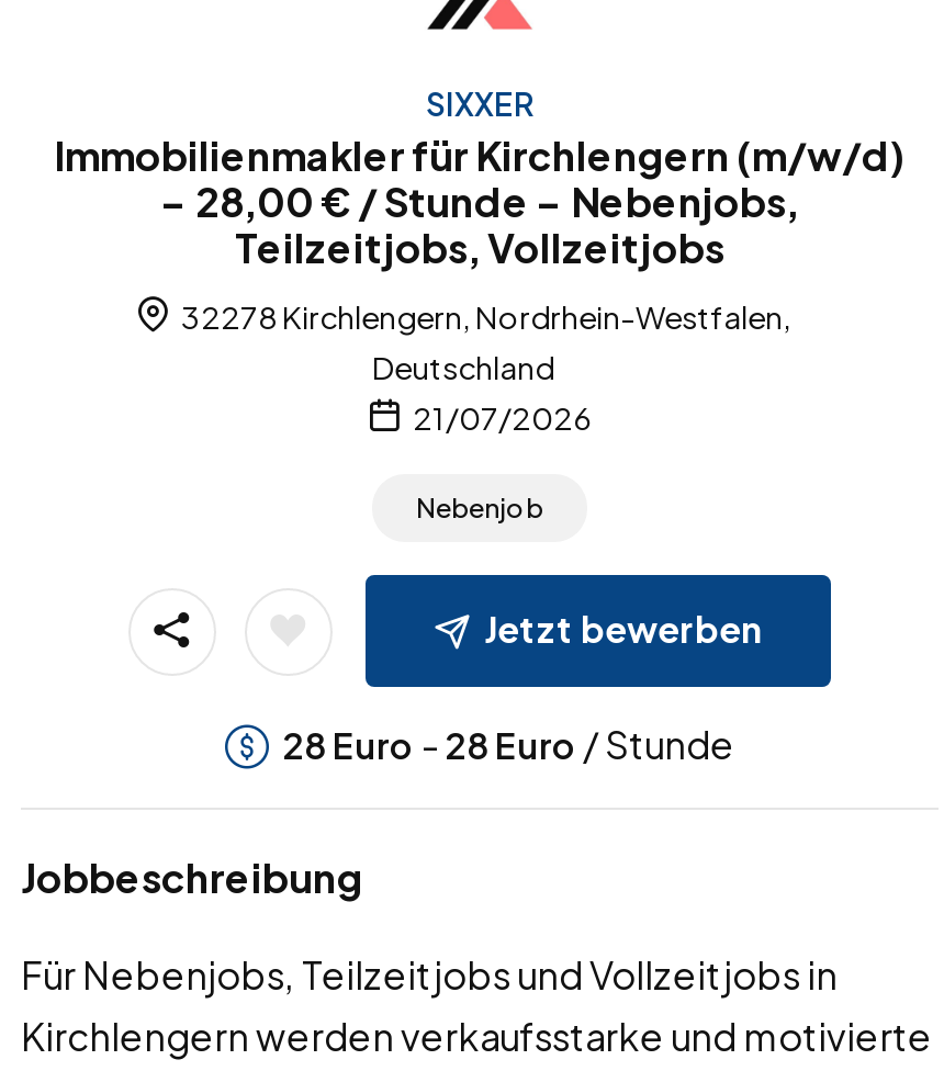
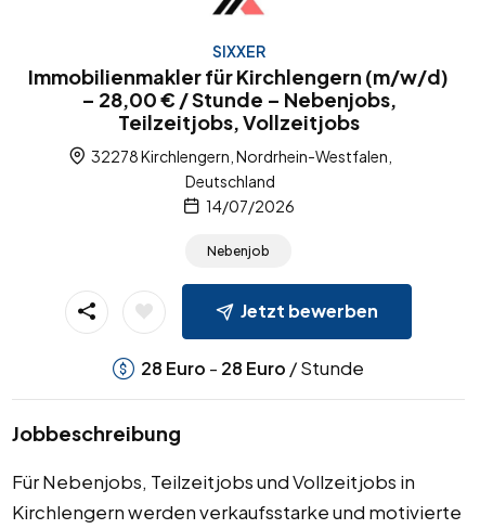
- 21/07/2026
+ 14/07/2026
